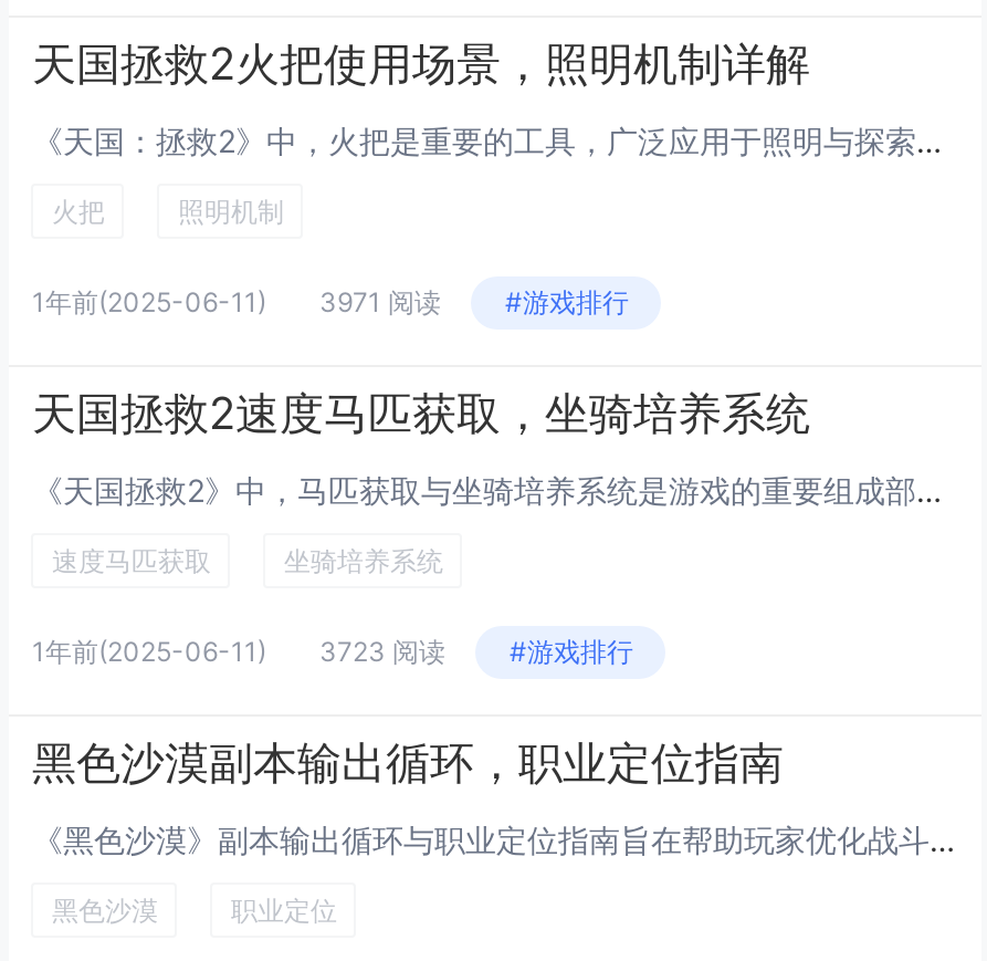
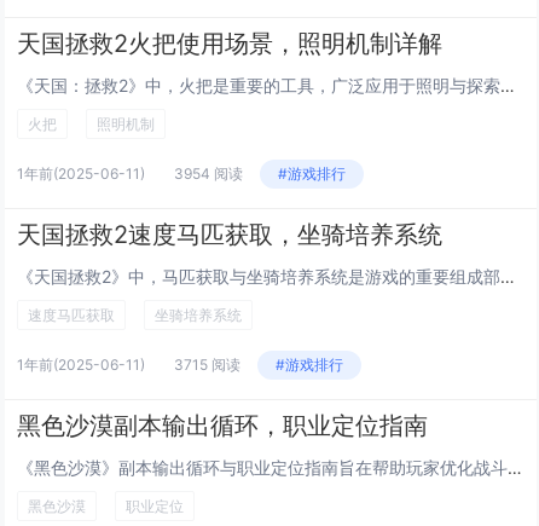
- 1年前(2025-06-11) 3971 阅读 #游戏排行
+ 1年前(2025-06-11) 3954 阅读 #游戏排行

- 1年前(2025-06-11) 3723 阅读 #游戏排行
+ 1年前(2025-06-11) 3715 阅读 #游戏排行
